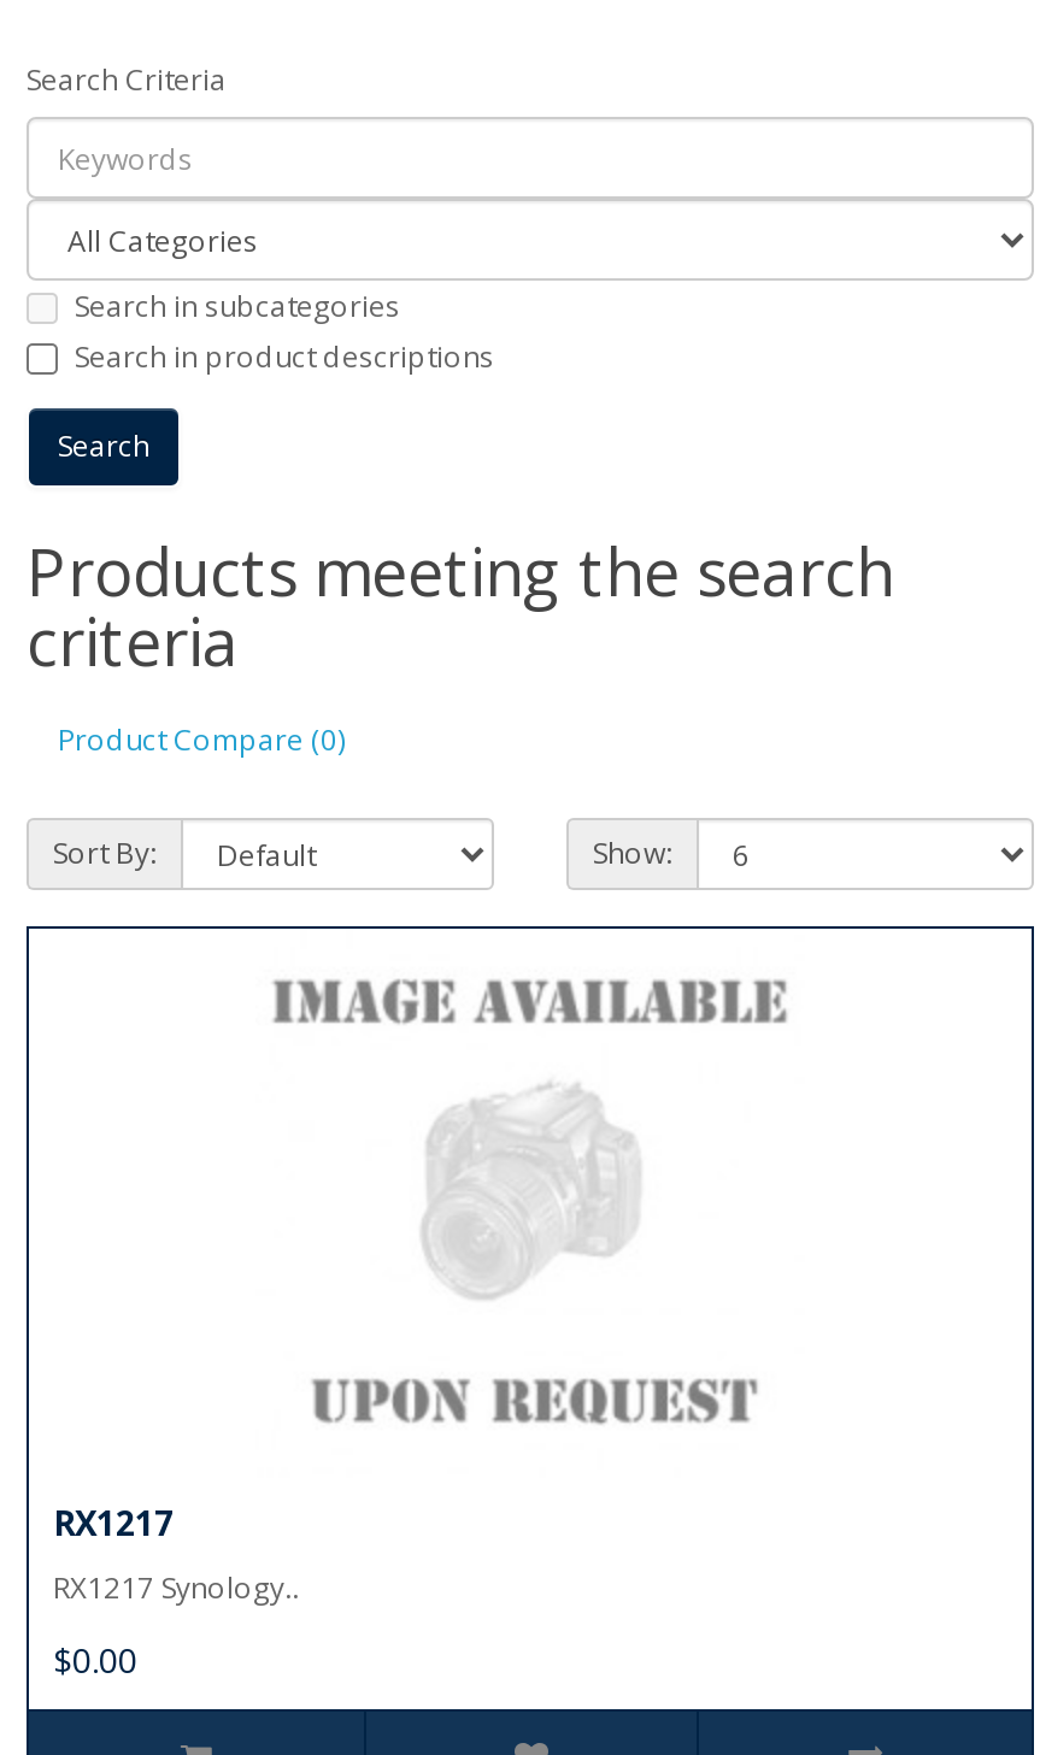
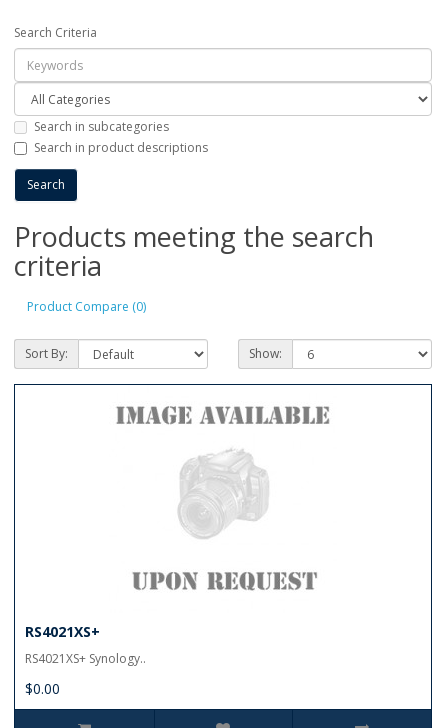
- RX1217
+ RS4021XS+

- RX1217 Synology..
+ RS4021XS+ Synology..
